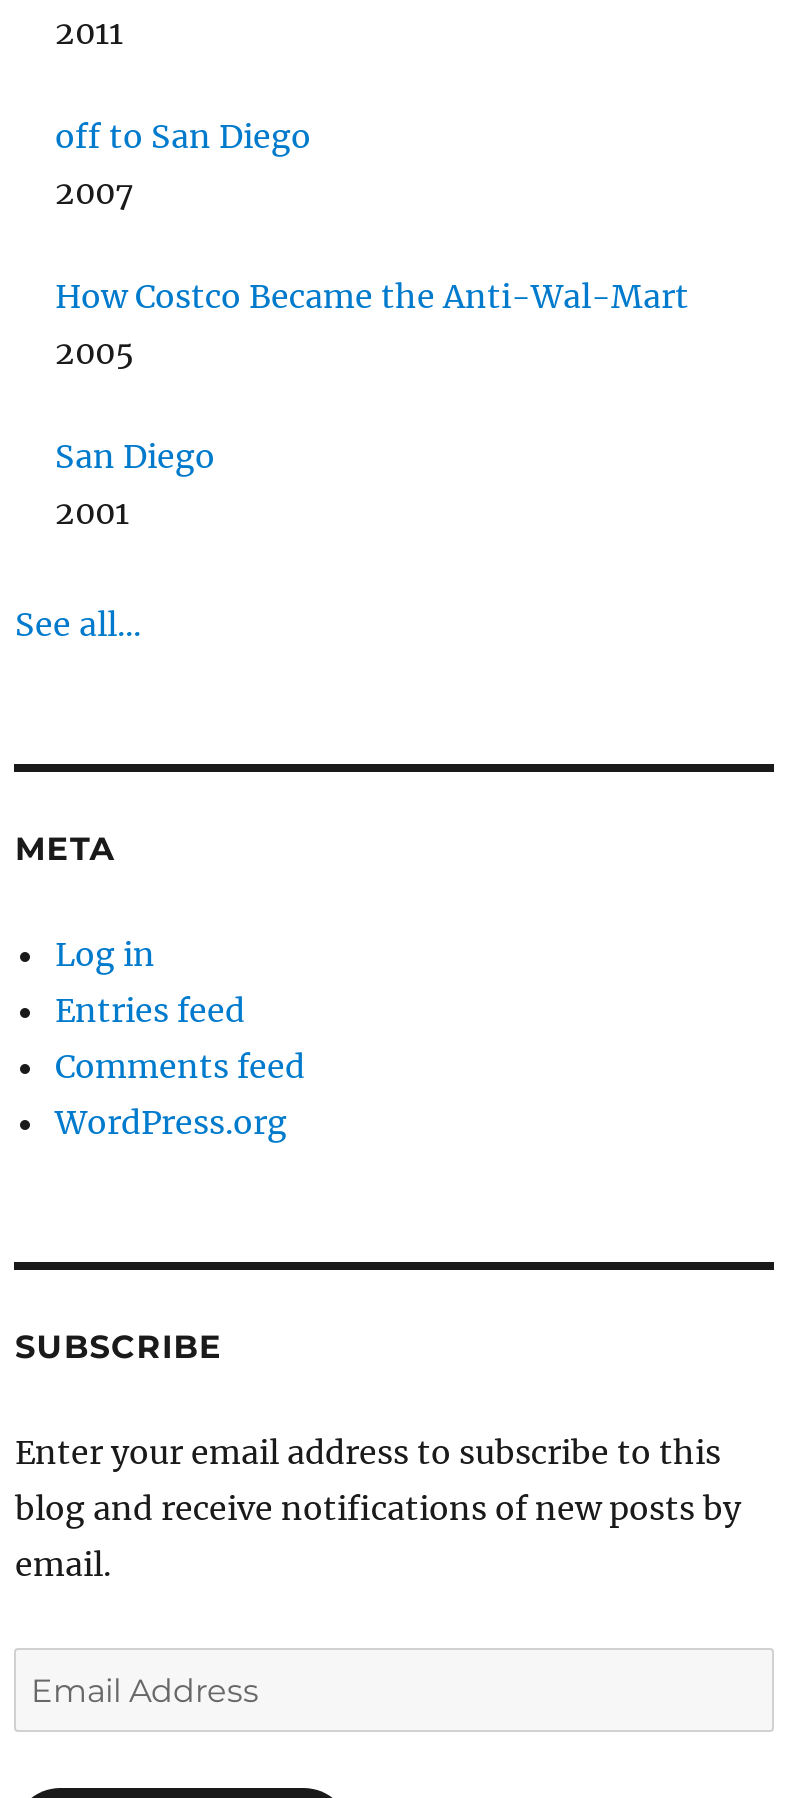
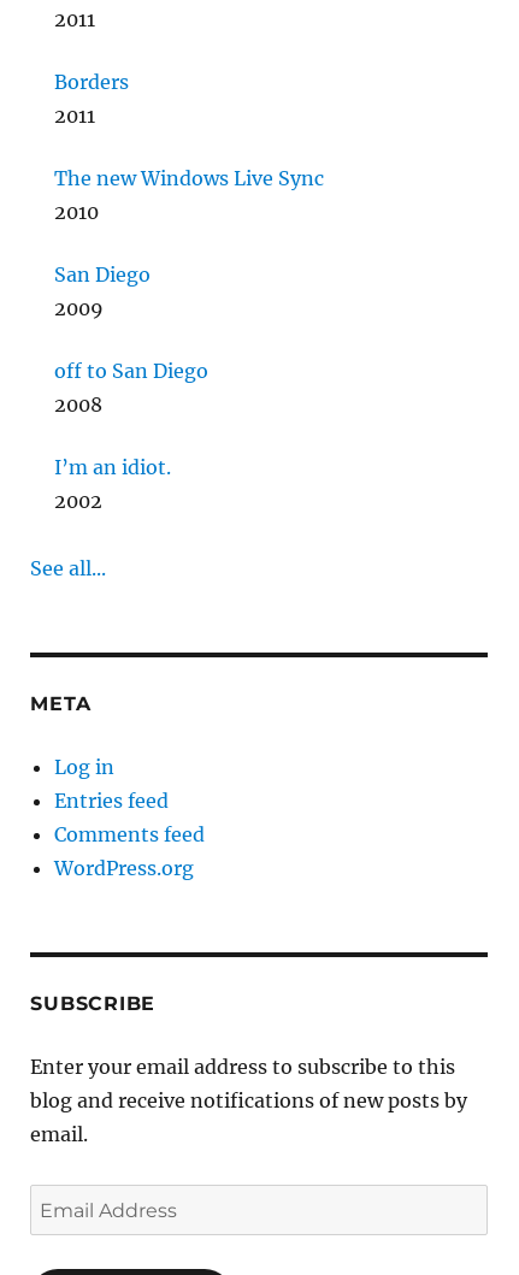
moved down: off to San Diego

- 2007
+ Borders
+ 2011

- How Costco Became the Anti-Wal-Mart
- 2005
+ The new Windows Live Sync
+ 2010

- 2001
+ 2009
+ 2008
+ I’m an idiot.
+ 2002
